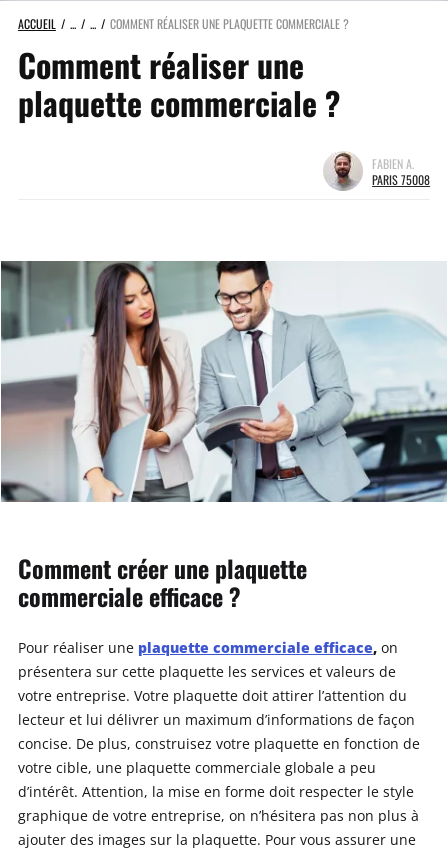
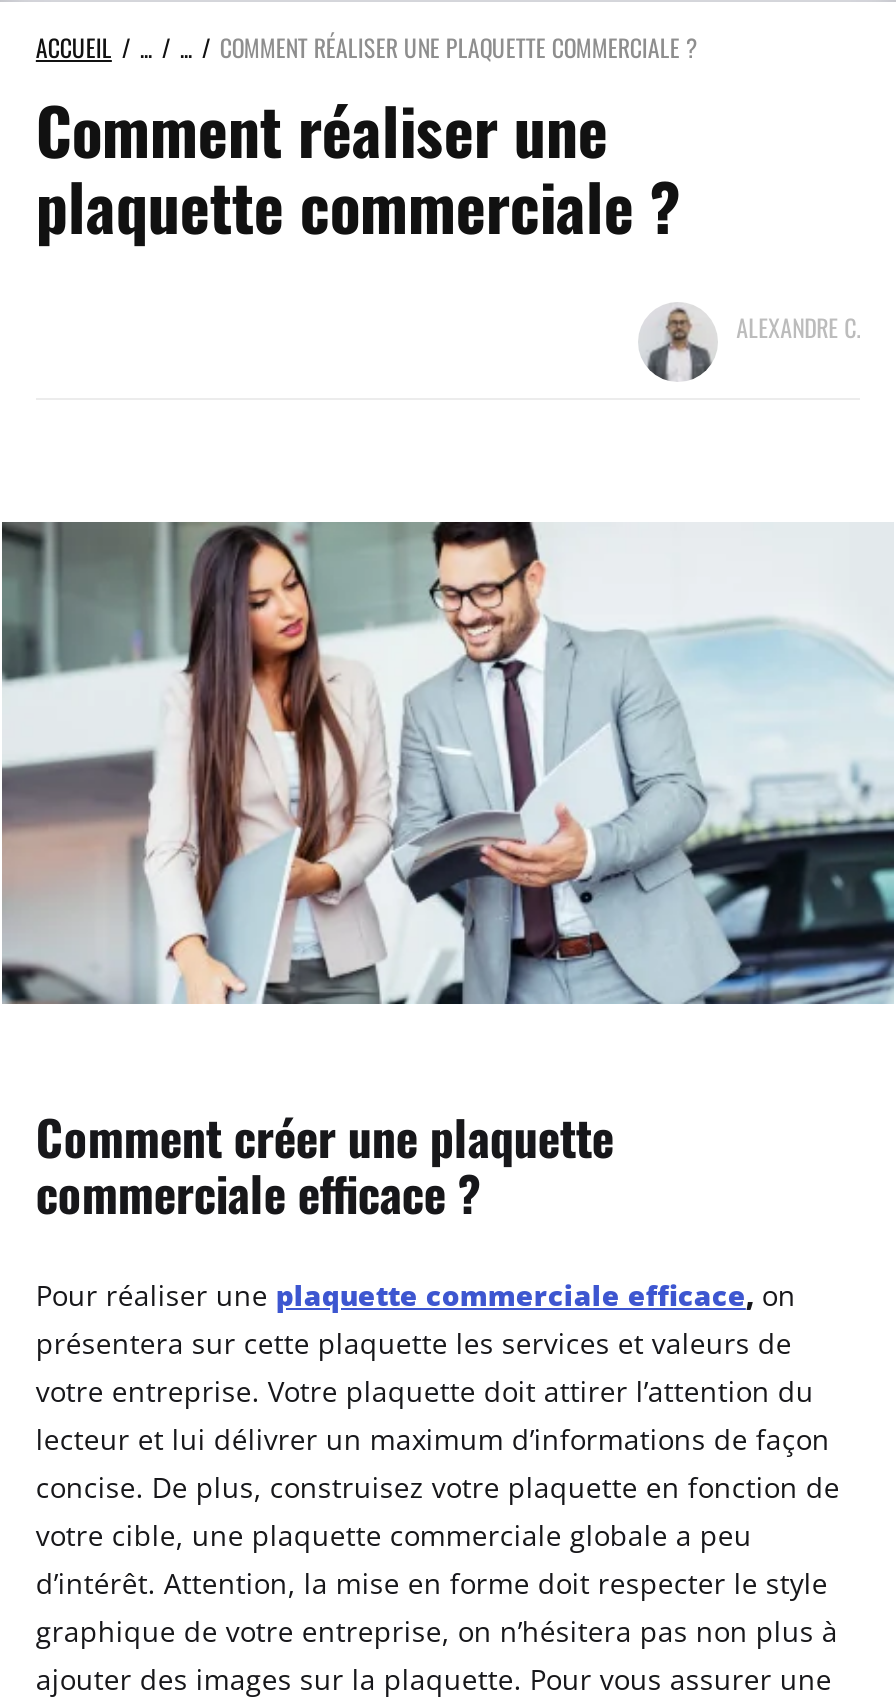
- [image]
- FABIEN A.
- PARIS 75008
+ [image]
+ ALEXANDRE C.
